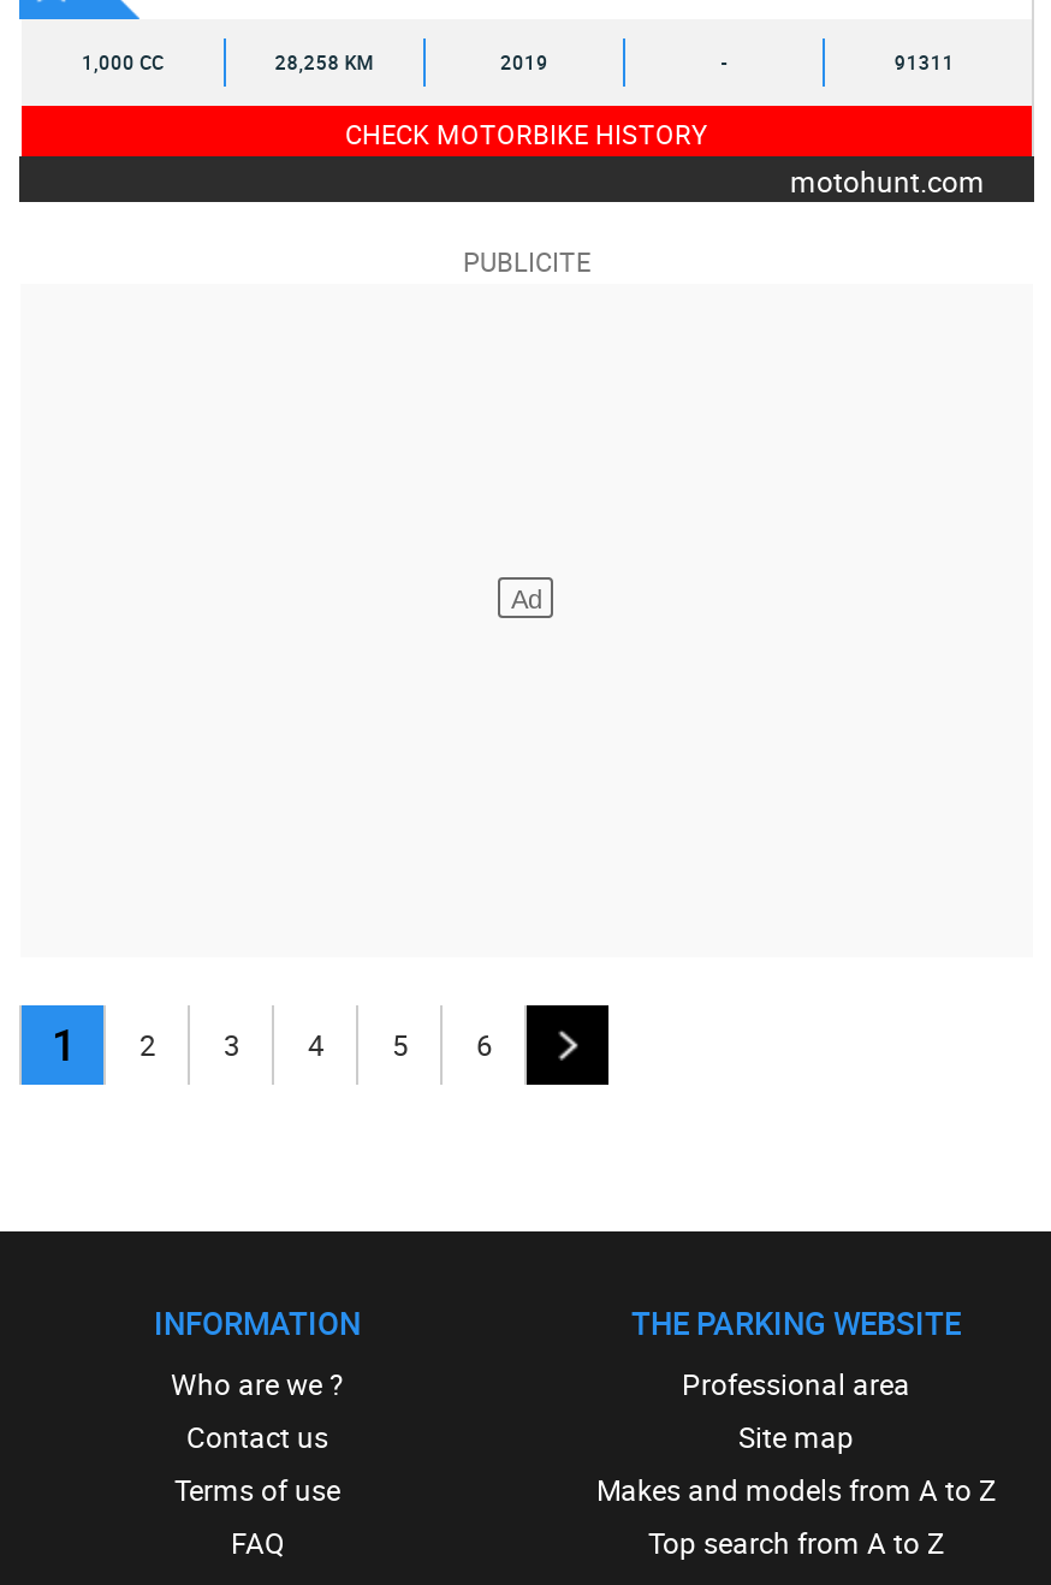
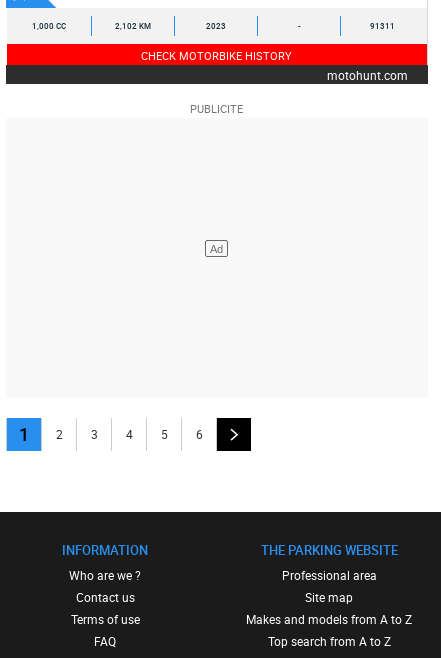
- 28,258 KM
+ 2,102 KM

- 2019
+ 2023
